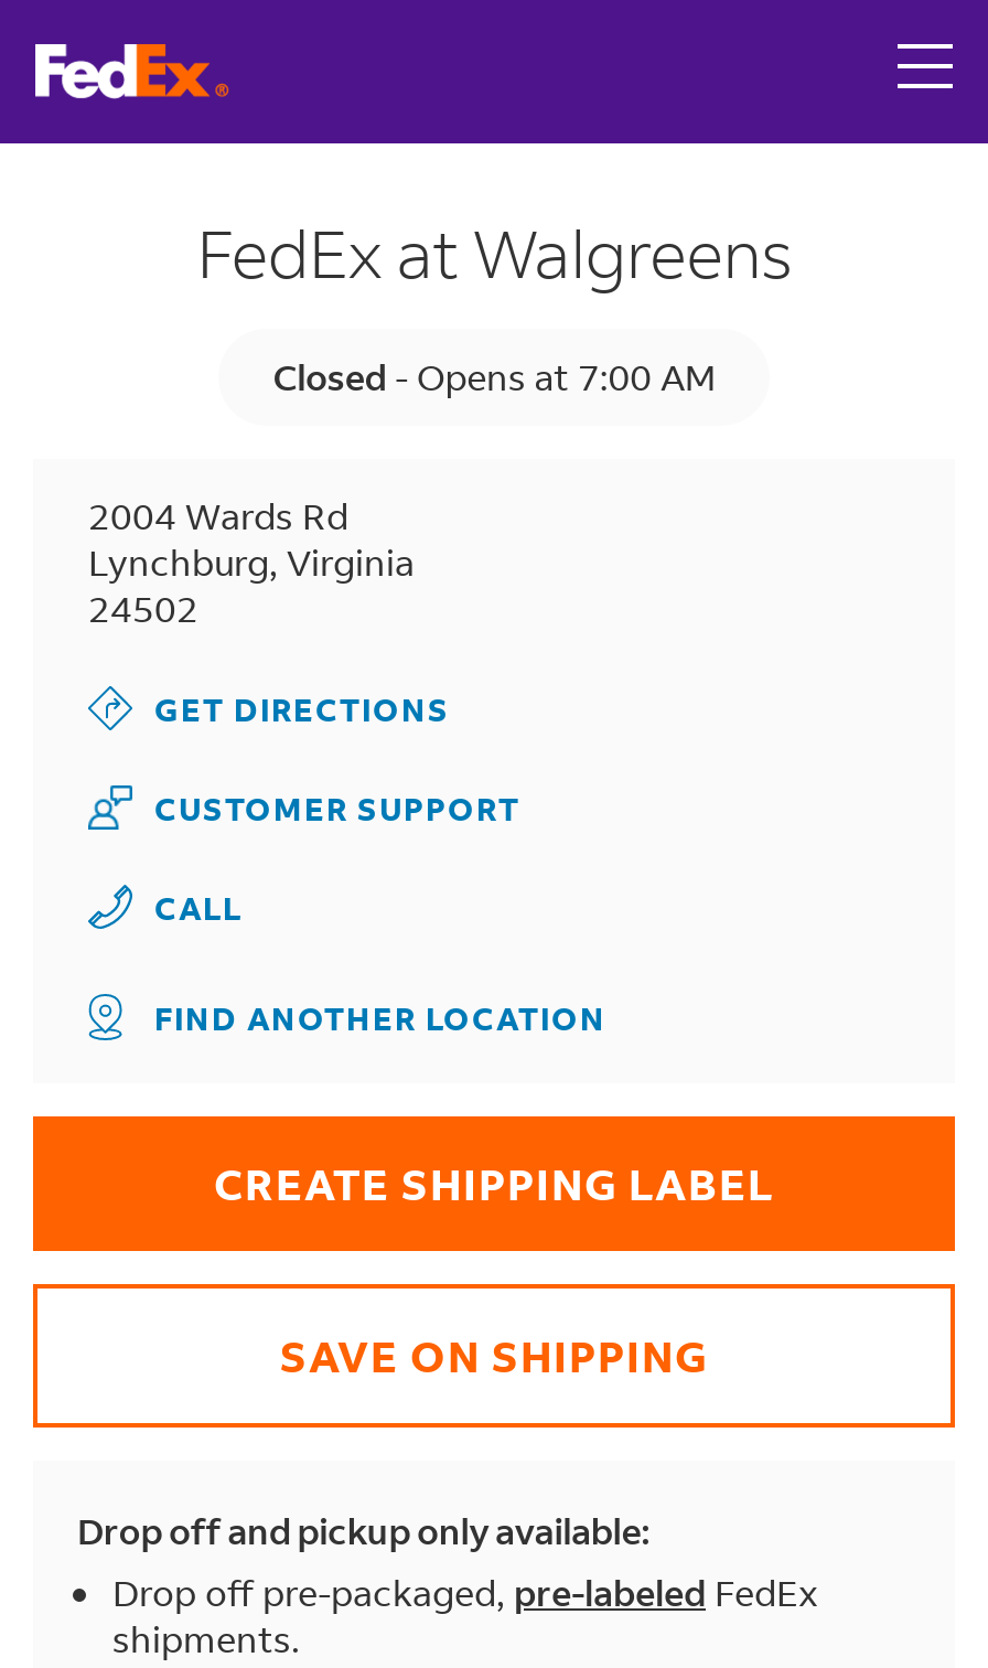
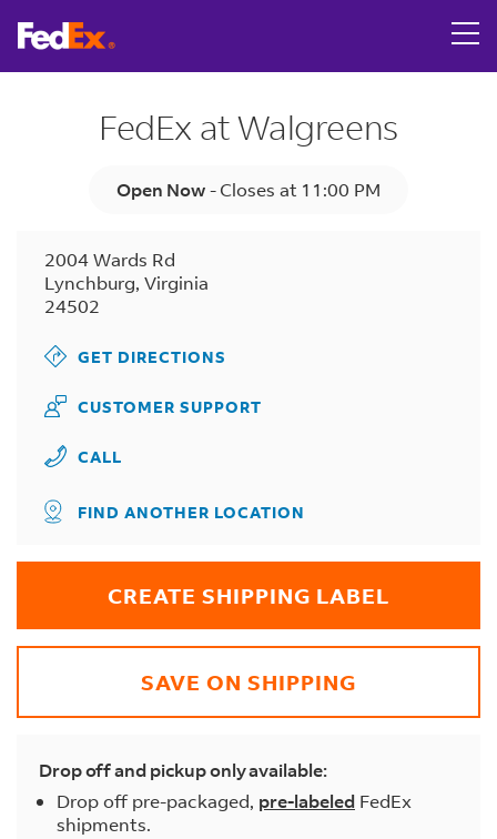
- Closed - Opens at 7:00 AM
+ Open Now - Closes at 11:00 PM
